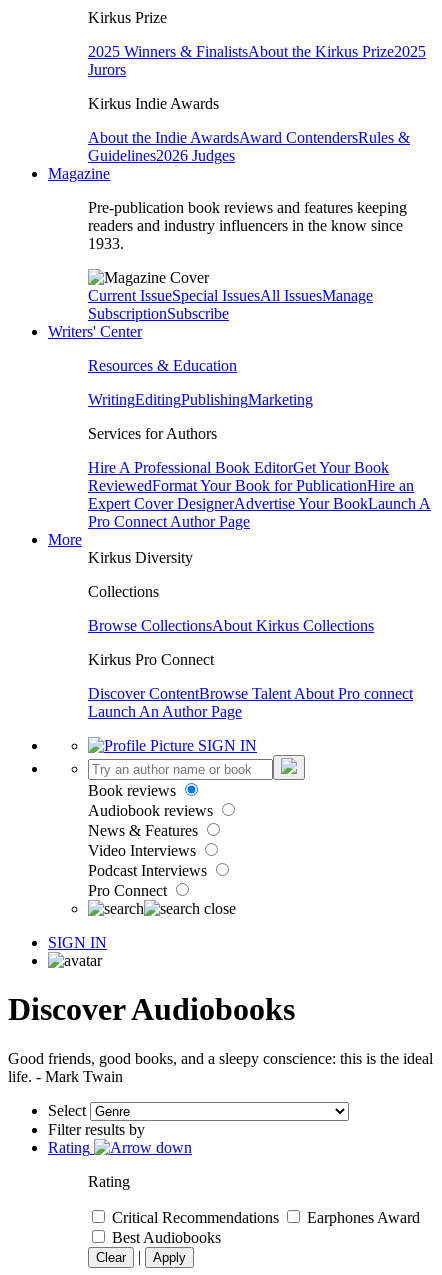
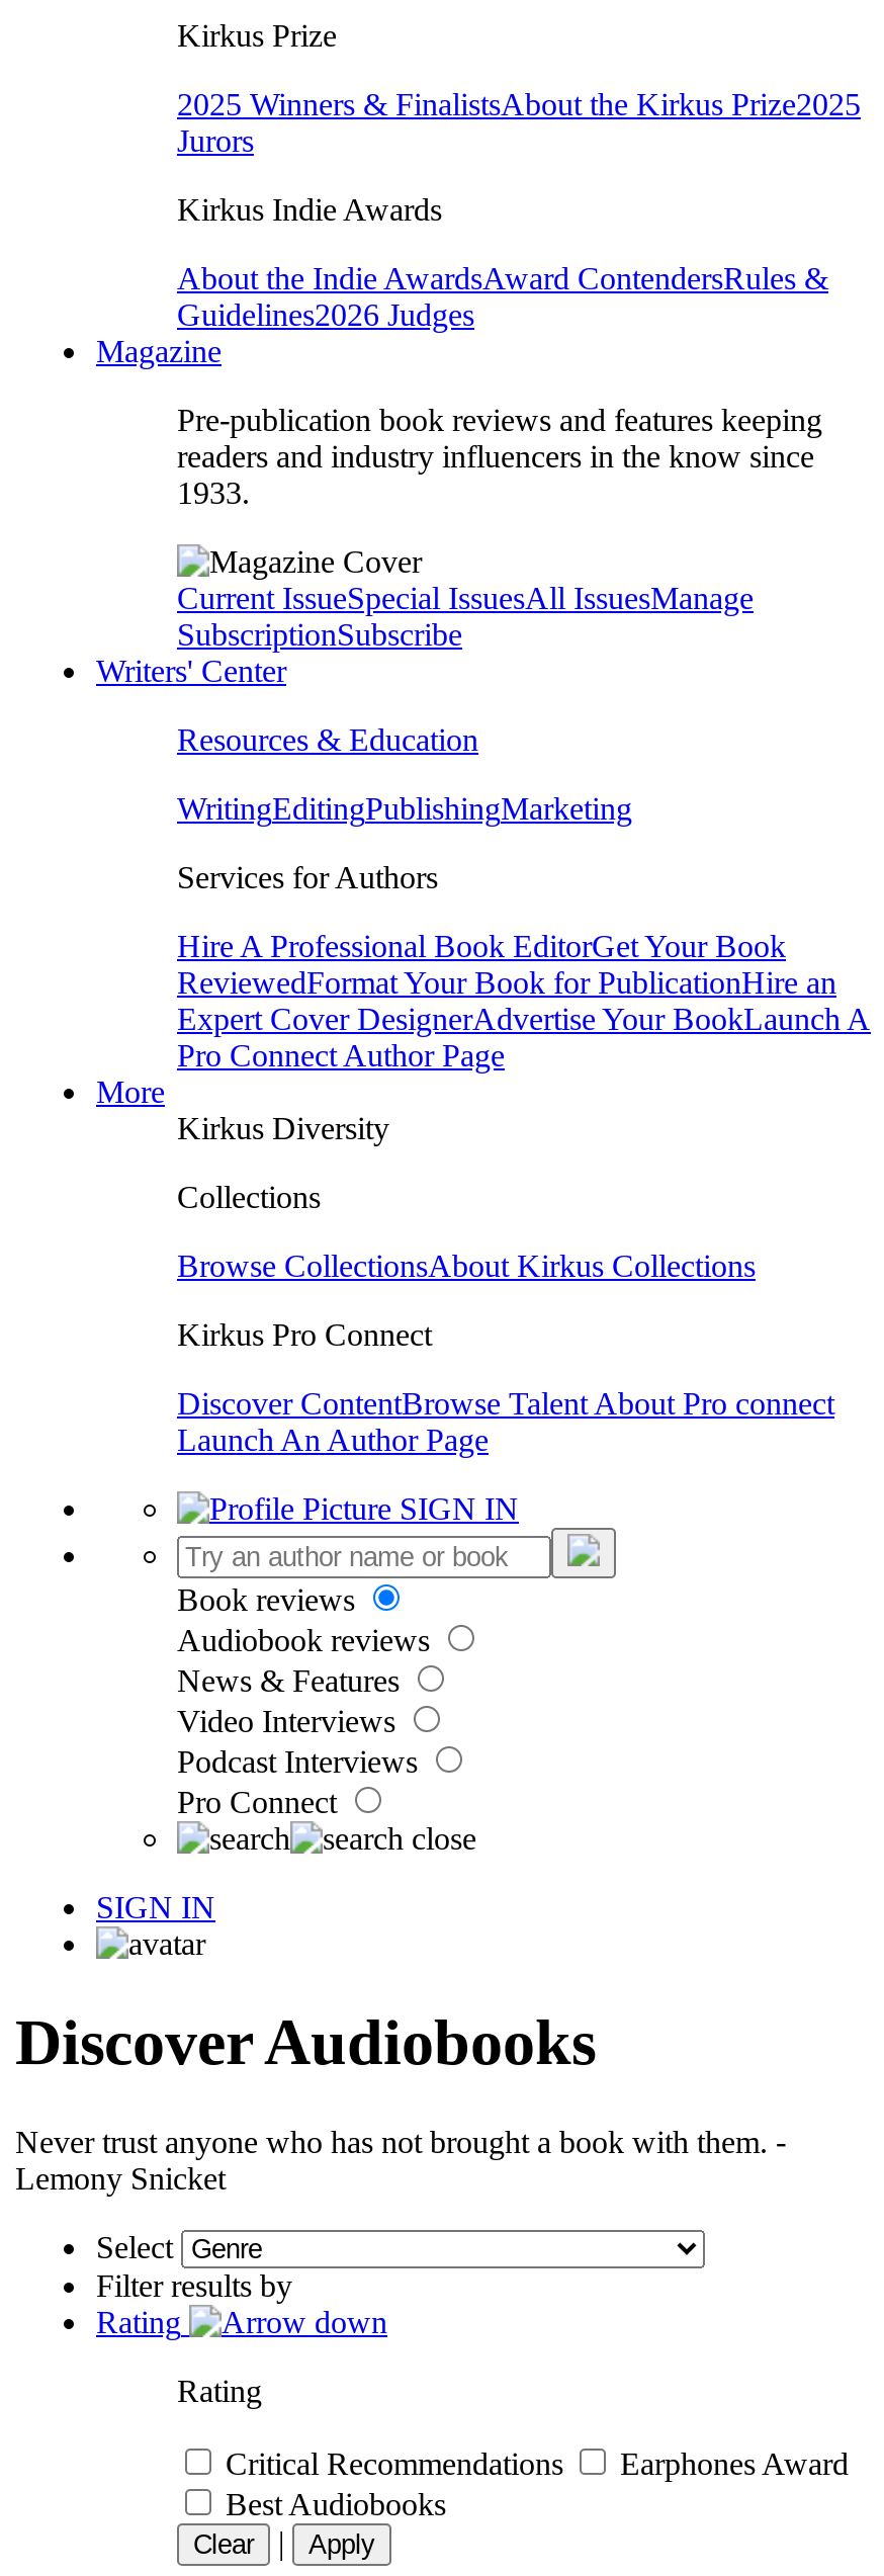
- Good friends, good books, and a sleepy conscience: this is the ideal
- life. - Mark Twain
+ Never trust anyone who has not brought a book with them. -
+ Lemony Snicket
